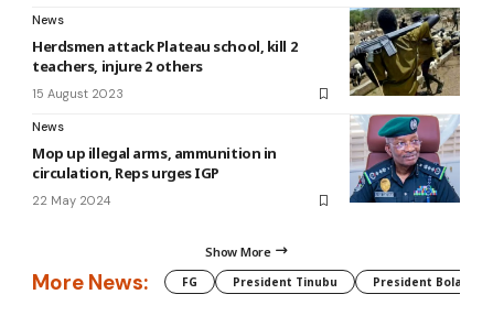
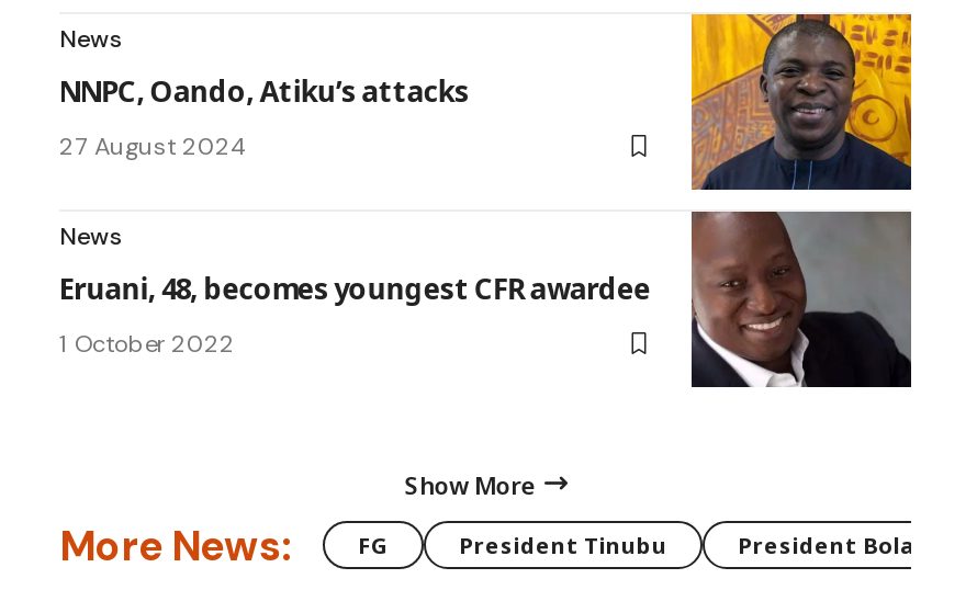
- [image]
+ [image]

- Herdsmen attack Plateau school, kill 2
- teachers, injure 2 others
+ NNPC, Oando, Atiku’s attacks

- 15 August 2023
+ 27 August 2024

- [image]
+ [image]

- Mop up illegal arms, ammunition in
- circulation, Reps urges IGP
+ Eruani, 48, becomes youngest CFR awardee

- 22 May 2024
+ 1 October 2022
